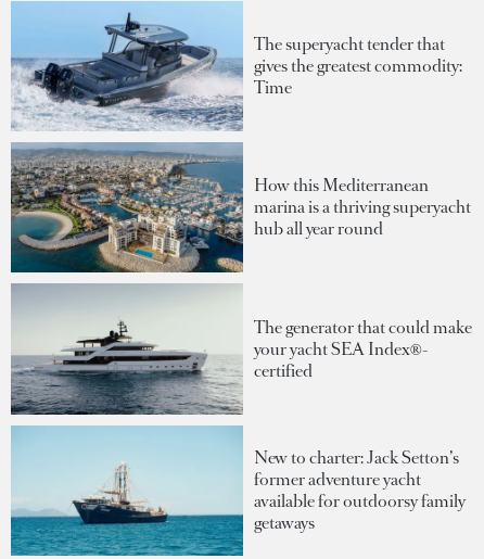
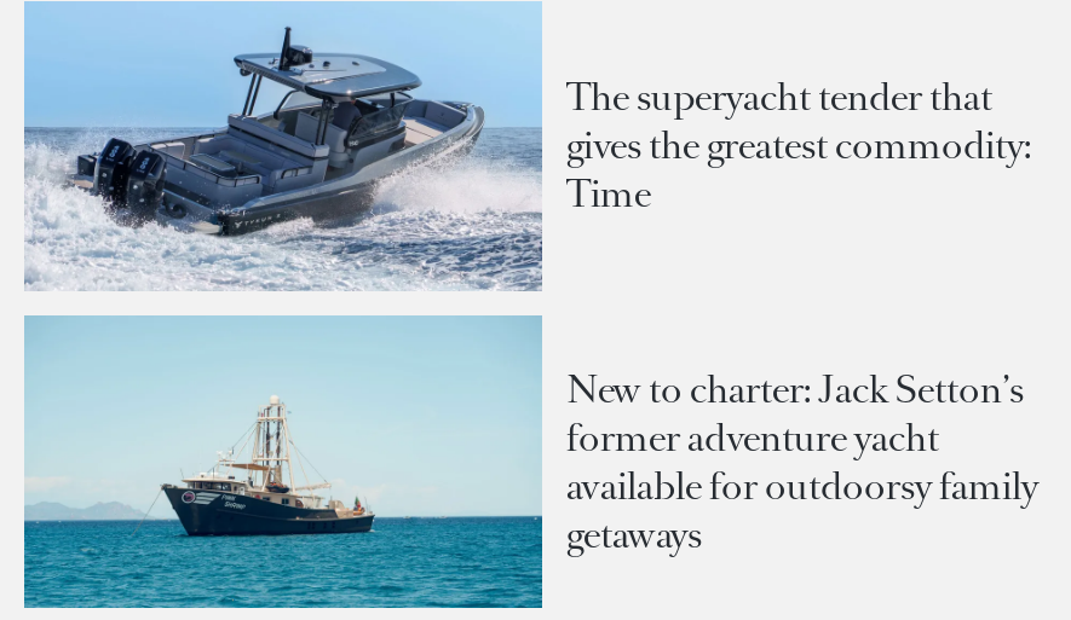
- [image]
- How this Mediterranean
- marina is a thriving superyacht
- hub all year round

- [image]
- The generator that could make
- your yacht SEA Index®-
- certified
